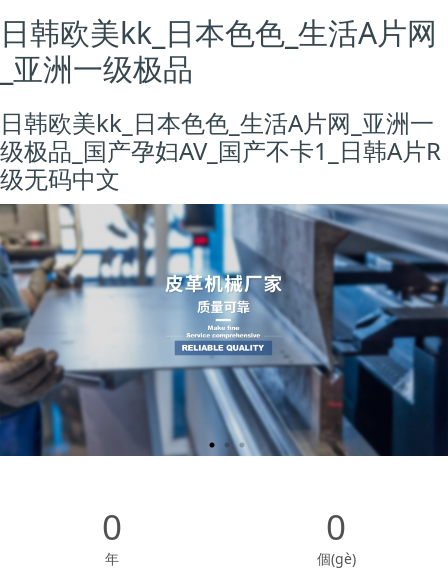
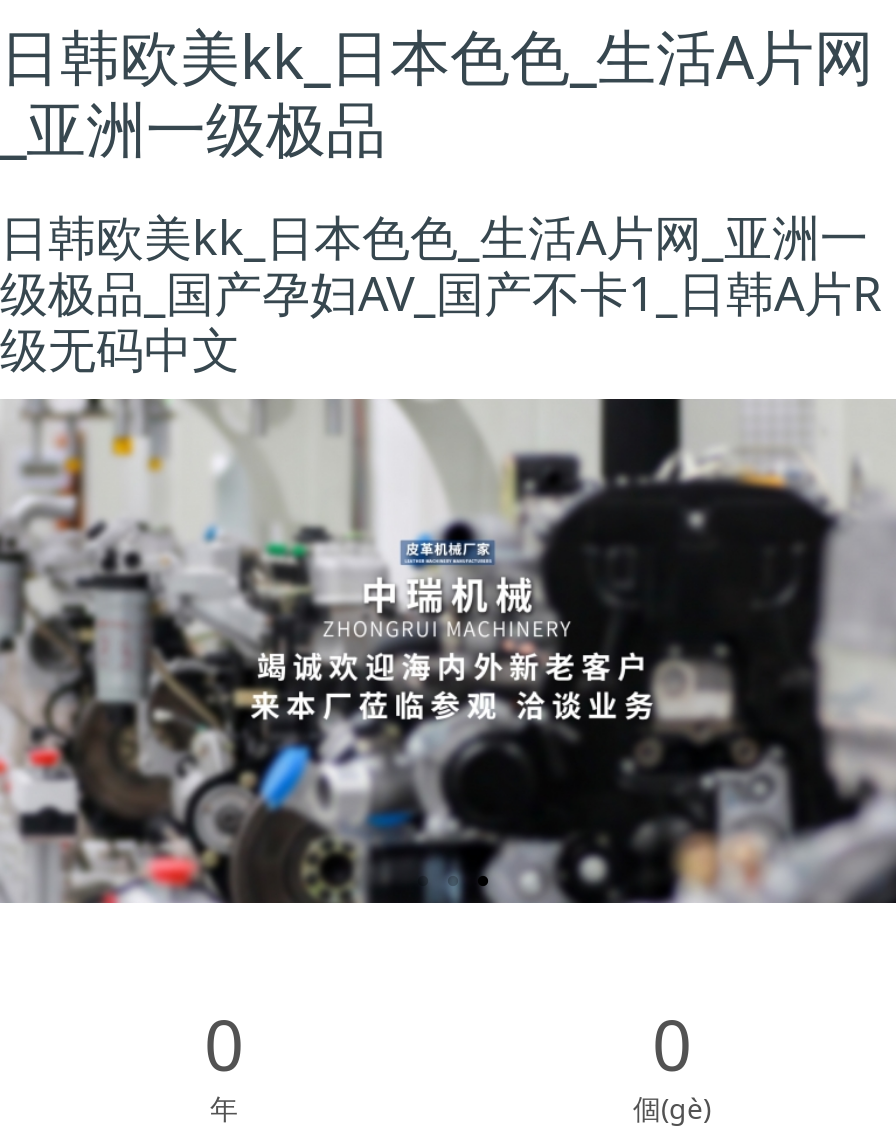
- [image]
+ [image]
